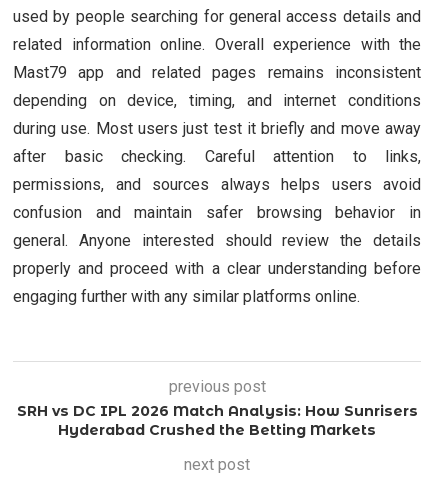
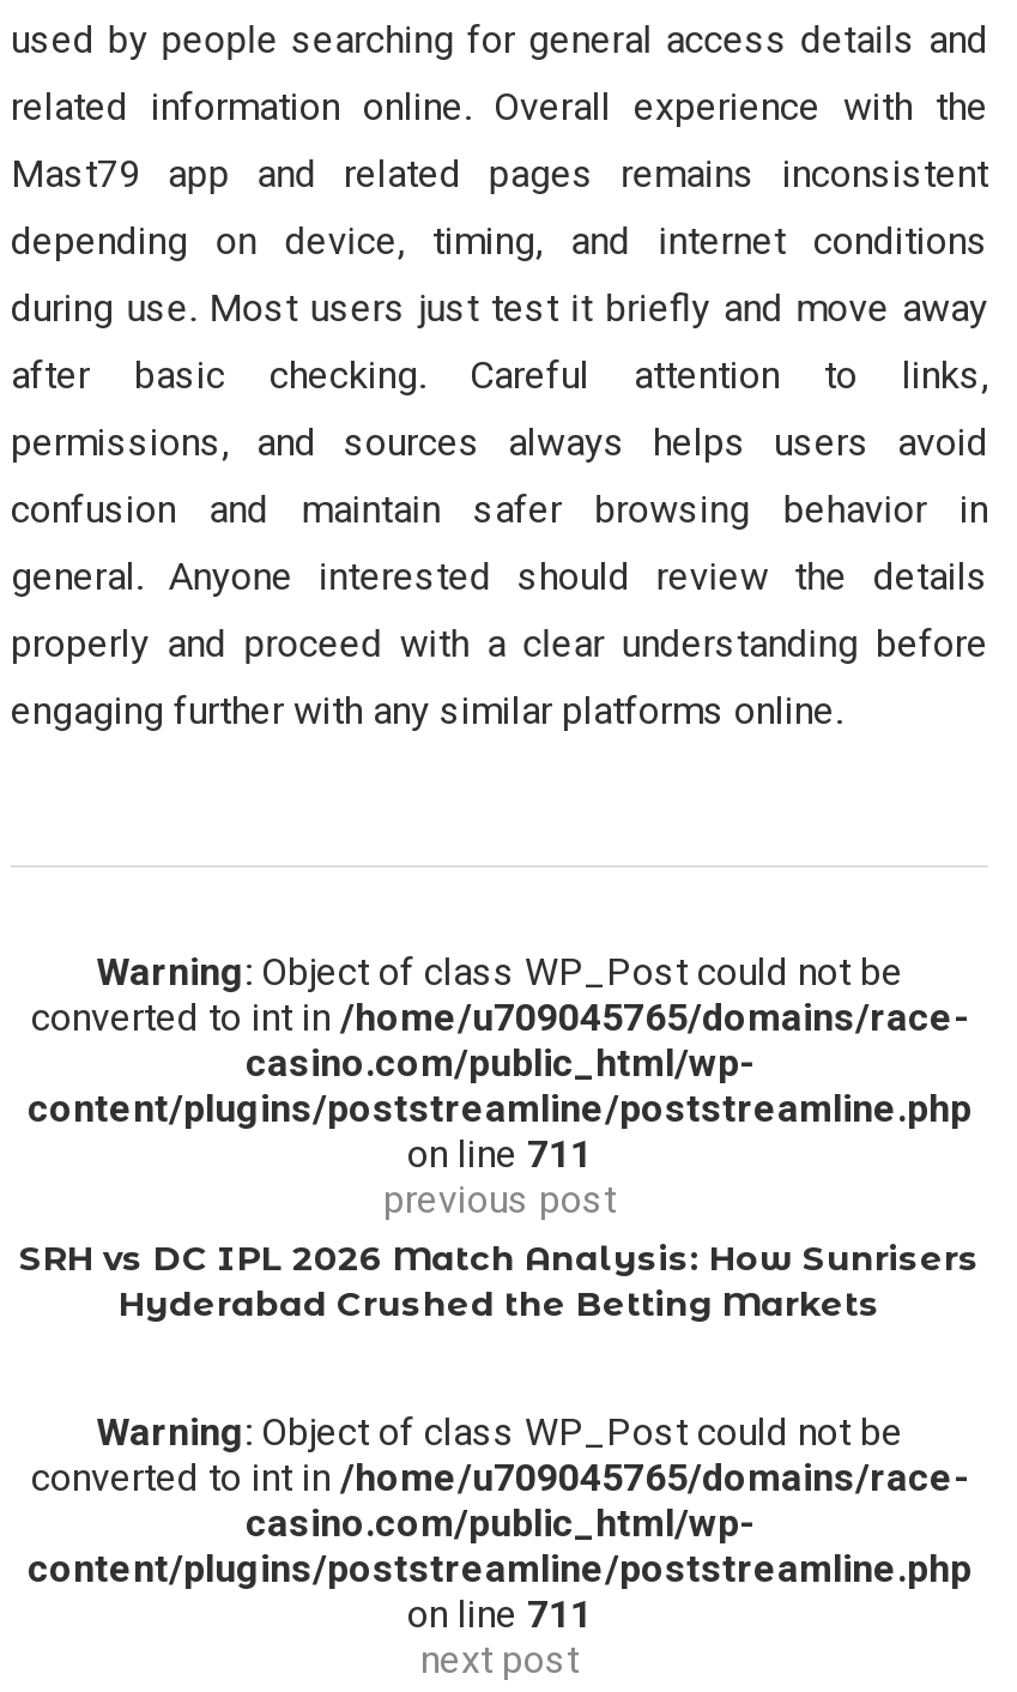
+ Warning: Object of class WP_Post could not be
+ converted to int in /home/u709045765/domains/race-
+ casino.com/public_html/wp-
+ content/plugins/poststreamline/poststreamline.php
+ on line 711

+ Warning: Object of class WP_Post could not be
+ converted to int in /home/u709045765/domains/race-
+ casino.com/public_html/wp-
+ content/plugins/poststreamline/poststreamline.php
+ on line 711
